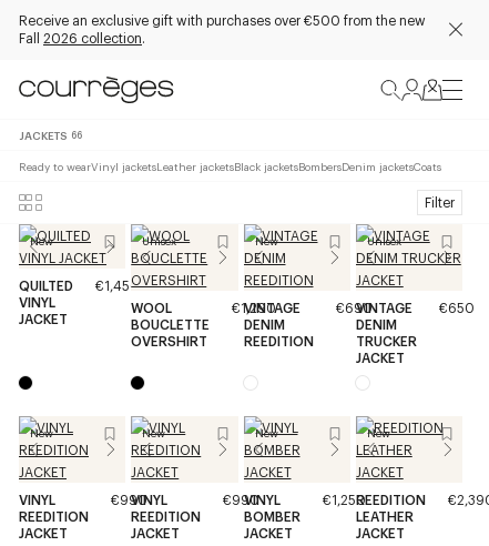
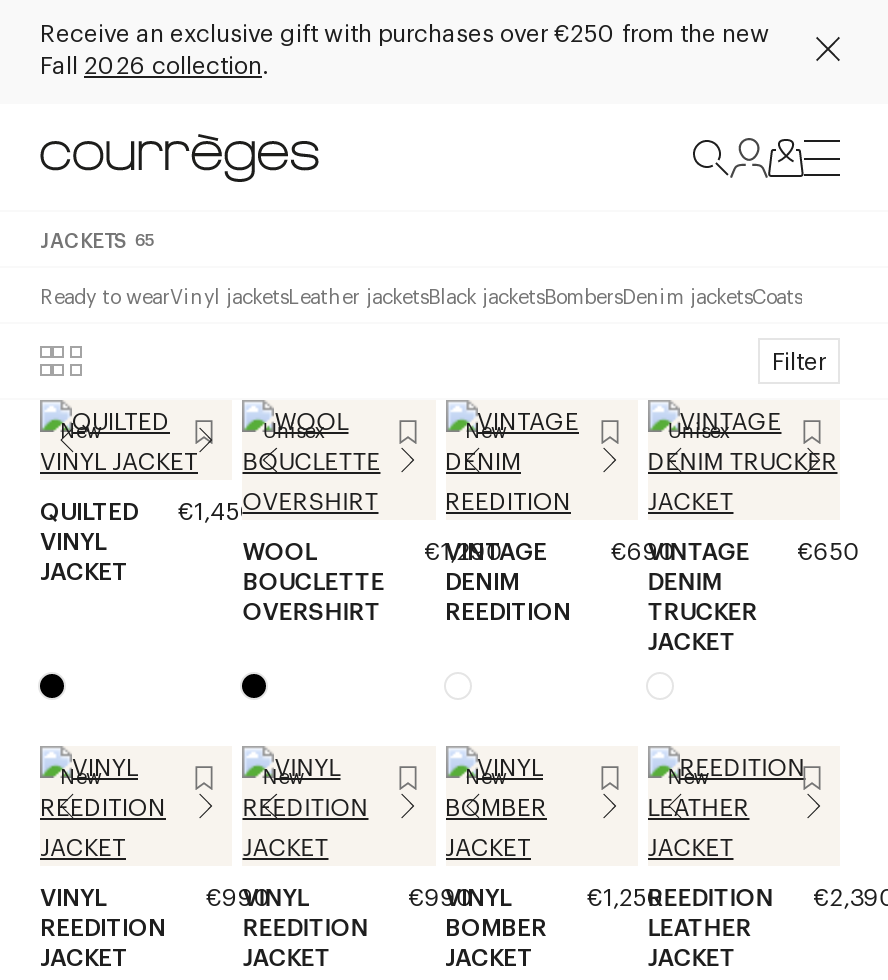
- Receive an exclusive gift with purchases over €500 from the new
+ Receive an exclusive gift with purchases over €250 from the new

- JACKETS 66
+ JACKETS 65
